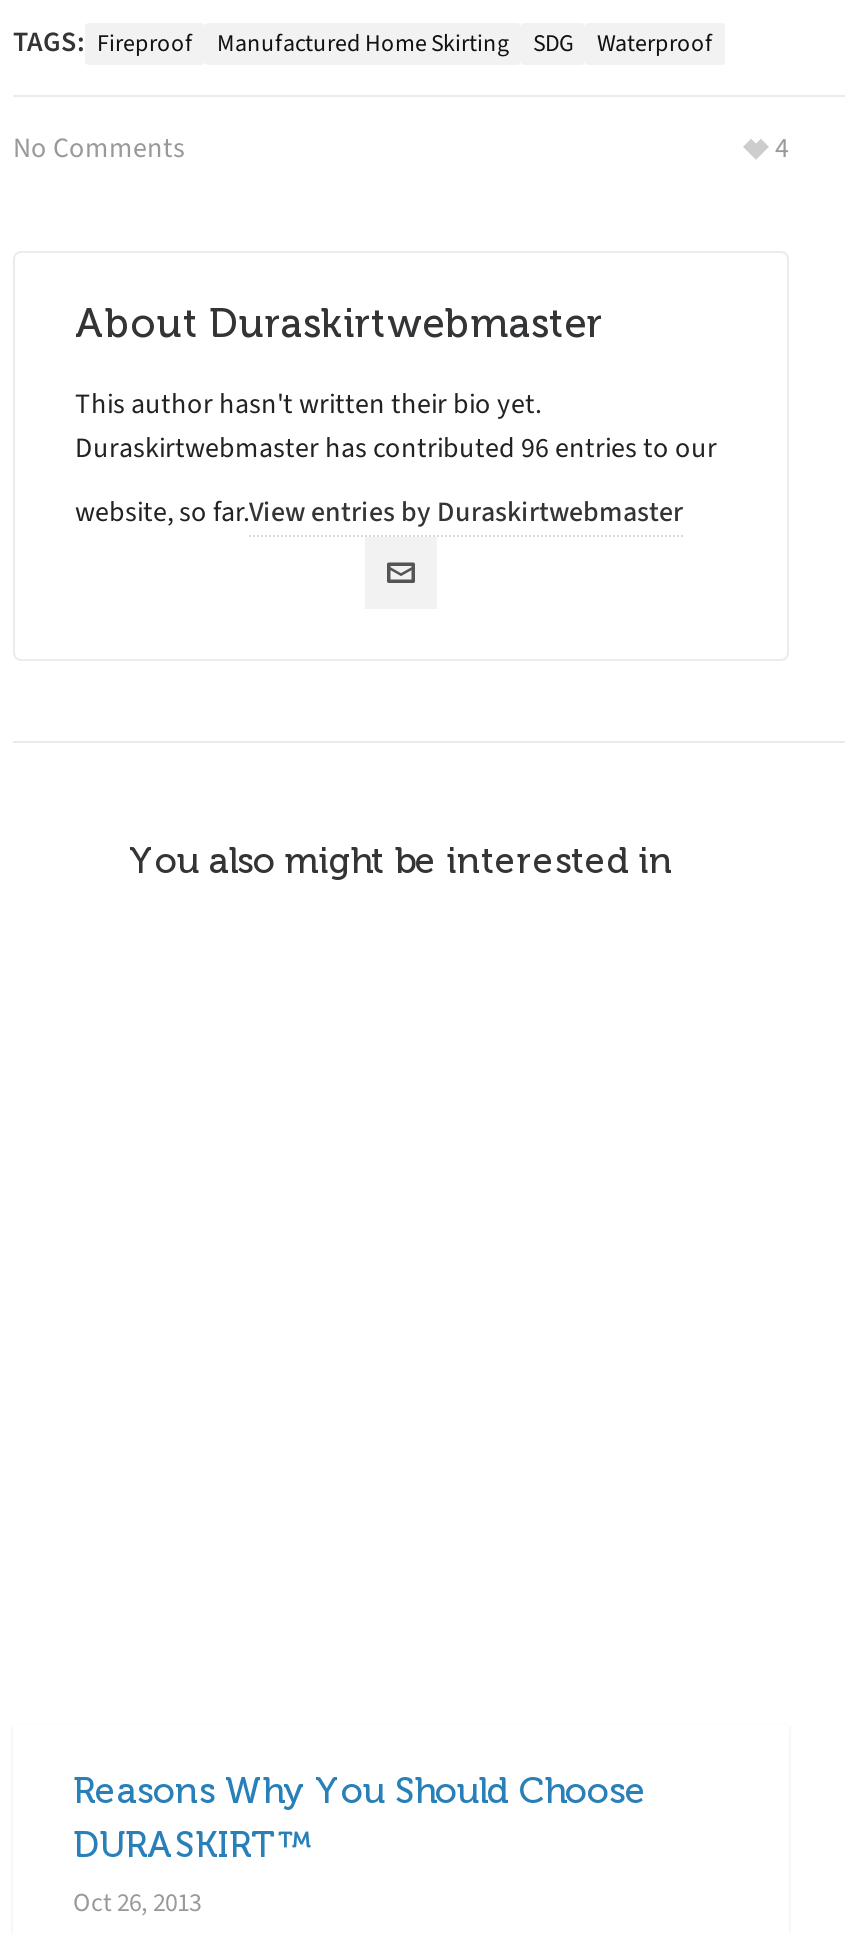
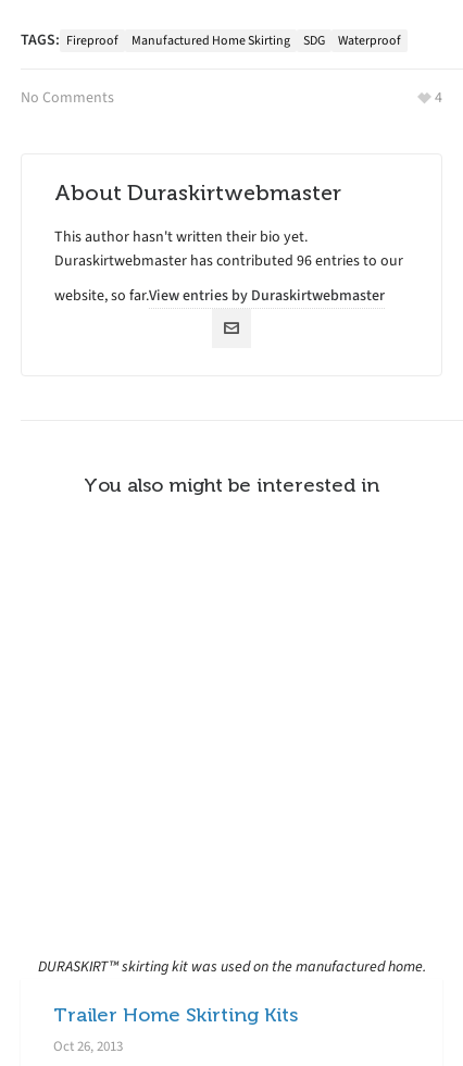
- Reasons Why You Should Choose
- DURASKIRT™
+ DURASKIRT™ skirting kit was used on the manufactured home.
+ Trailer Home Skirting Kits
